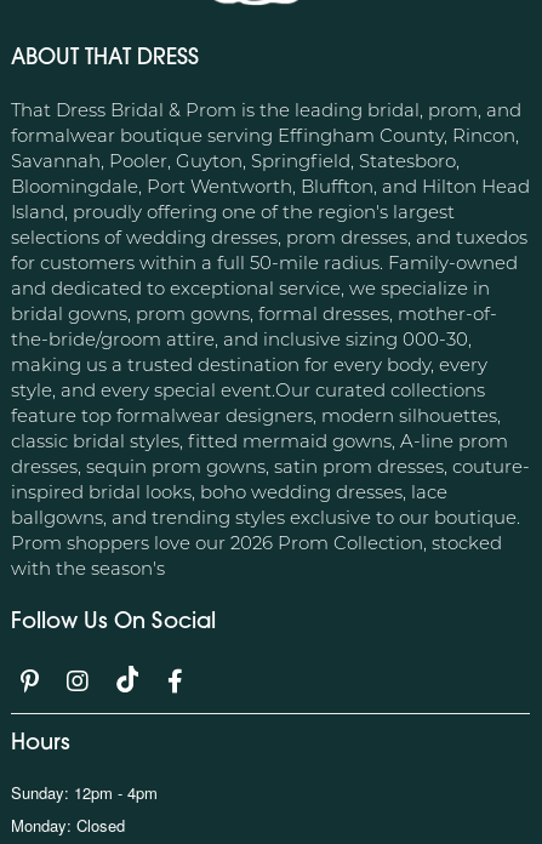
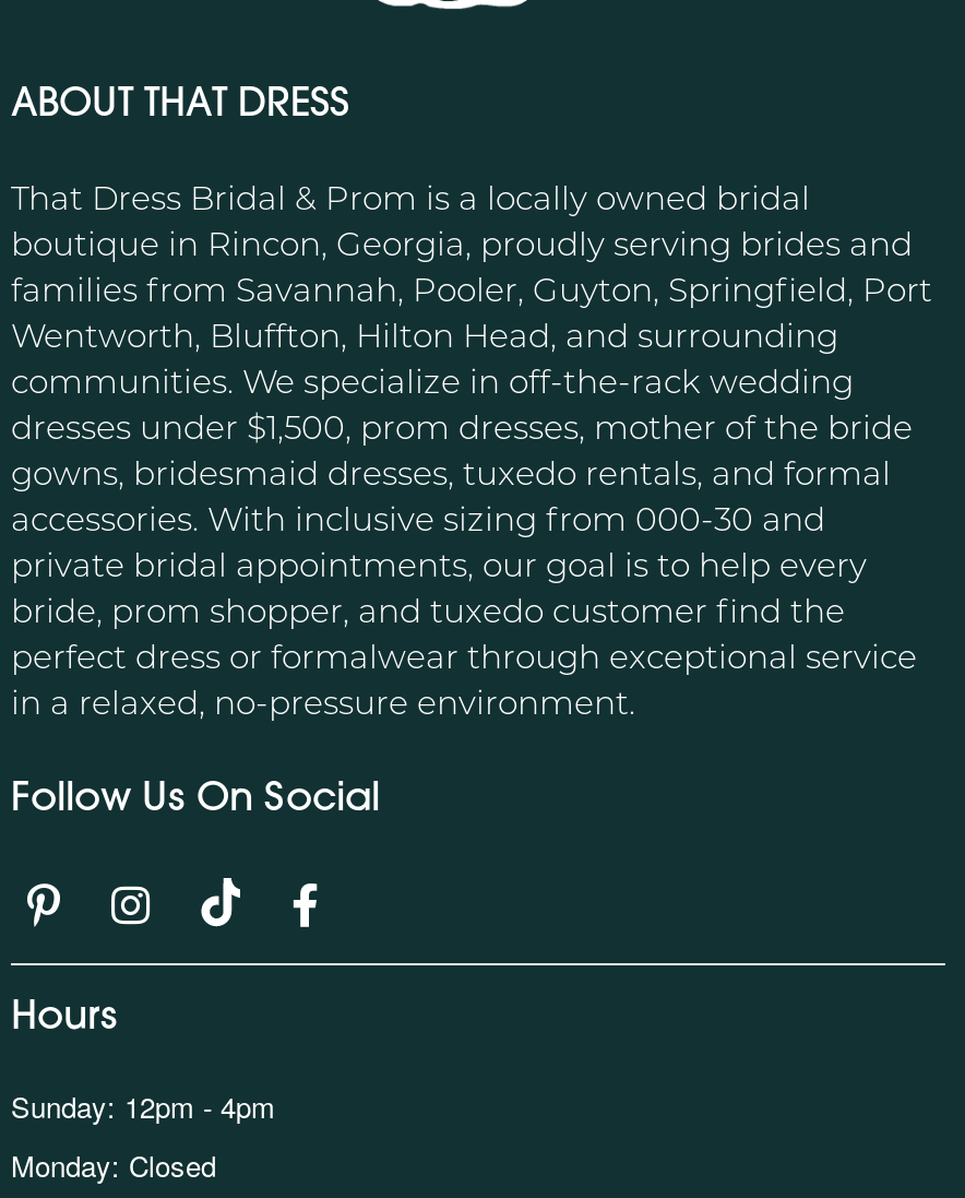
- That Dress Bridal & Prom is the leading bridal, prom, and
- formalwear boutique serving Effingham County, Rincon,
- Savannah, Pooler, Guyton, Springfield, Statesboro,
- Bloomingdale, Port Wentworth, Bluffton, and Hilton Head
- Island, proudly offering one of the region's largest
- selections of wedding dresses, prom dresses, and tuxedos
- for customers within a full 50-mile radius. Family-owned
- and dedicated to exceptional service, we specialize in
- bridal gowns, prom gowns, formal dresses, mother-of-
- the-bride/groom attire, and inclusive sizing 000-30,
- making us a trusted destination for every body, every
- style, and every special event.Our curated collections
- feature top formalwear designers, modern silhouettes,
- classic bridal styles, fitted mermaid gowns, A-line prom
- dresses, sequin prom gowns, satin prom dresses, couture-
- inspired bridal looks, boho wedding dresses, lace
- ballgowns, and trending styles exclusive to our boutique.
- Prom shoppers love our 2026 Prom Collection, stocked
- with the season's
+ That Dress Bridal & Prom is a locally owned bridal
+ boutique in Rincon, Georgia, proudly serving brides and
+ families from Savannah, Pooler, Guyton, Springfield, Port
+ Wentworth, Bluffton, Hilton Head, and surrounding
+ communities. We specialize in off-the-rack wedding
+ dresses under $1,500, prom dresses, mother of the bride
+ gowns, bridesmaid dresses, tuxedo rentals, and formal
+ accessories. With inclusive sizing from 000-30 and
+ private bridal appointments, our goal is to help every
+ bride, prom shopper, and tuxedo customer find the
+ perfect dress or formalwear through exceptional service
+ in a relaxed, no-pressure environment.
